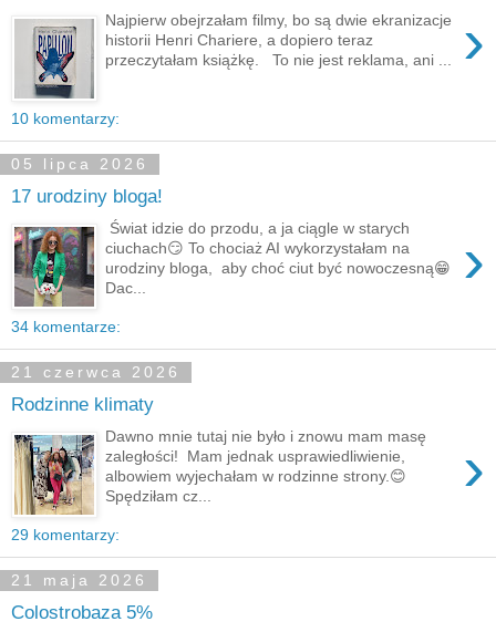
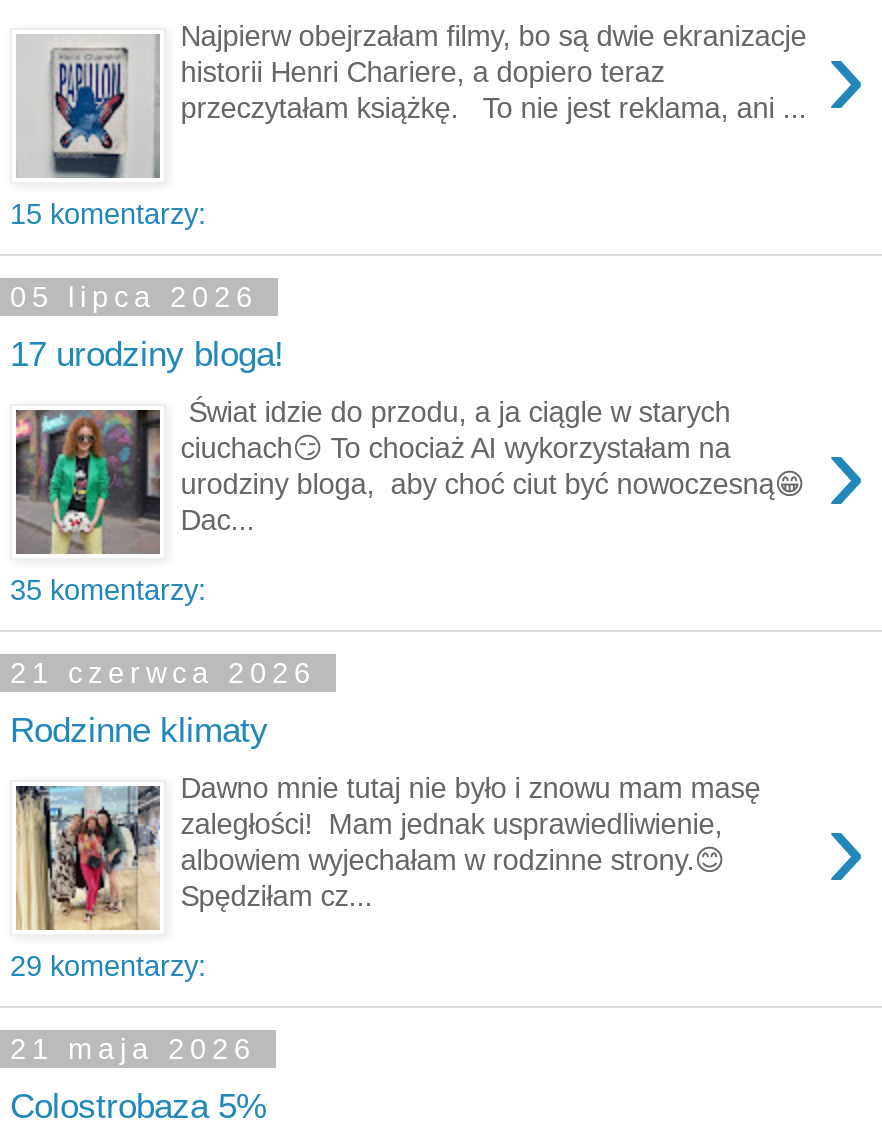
- 10 komentarzy:
+ 15 komentarzy:

- 34 komentarze:
+ 35 komentarzy:
